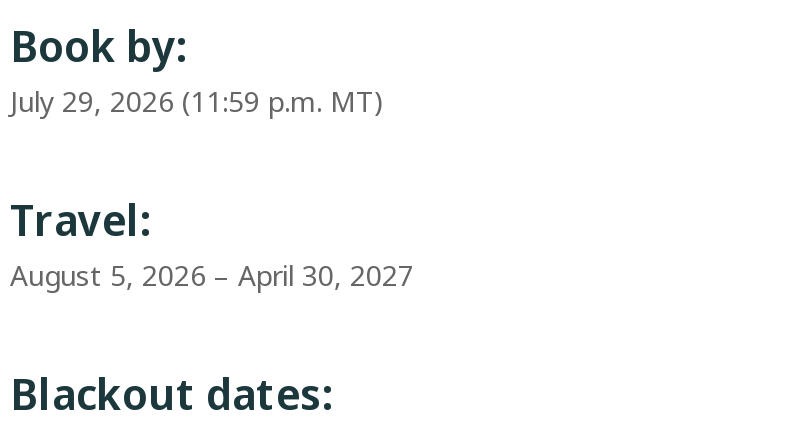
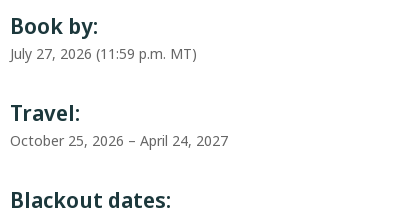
- July 29, 2026 (11:59 p.m. MT)
+ July 27, 2026 (11:59 p.m. MT)

- August 5, 2026 – April 30, 2027
+ October 25, 2026 – April 24, 2027
